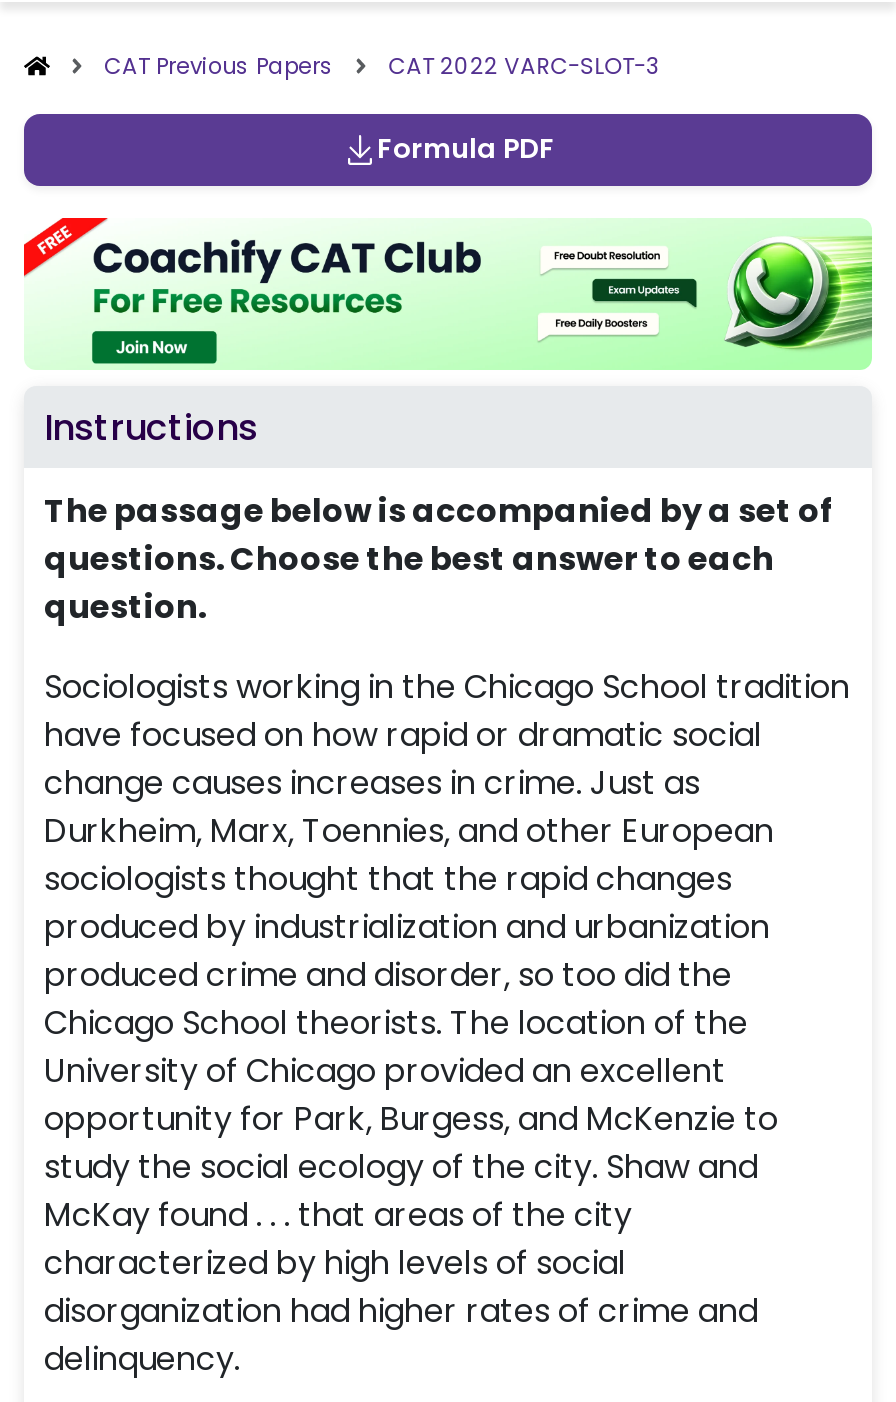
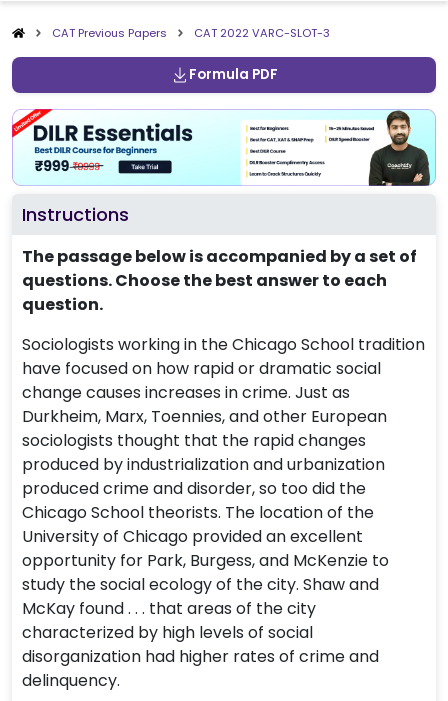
- [image]
+ [image]
